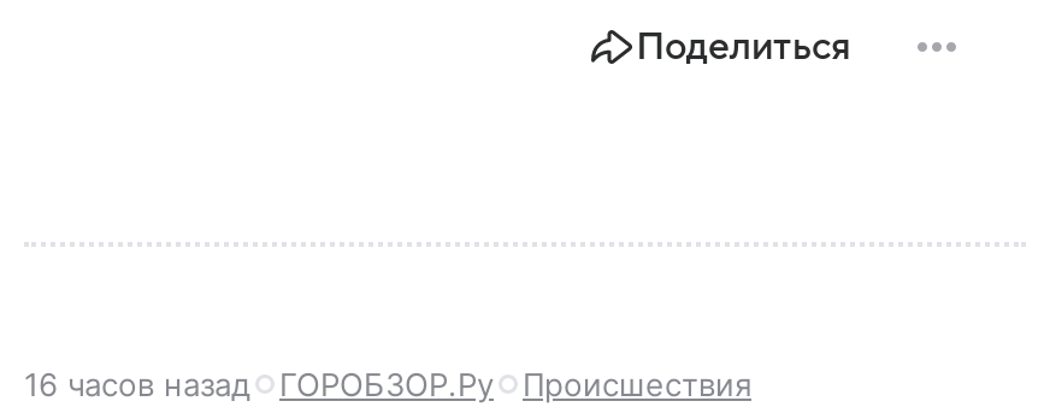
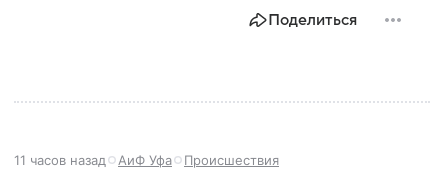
- 16 часов назад
- ГОРОБЗОР.Ру
+ 11 часов назад
+ АиФ Уфа
